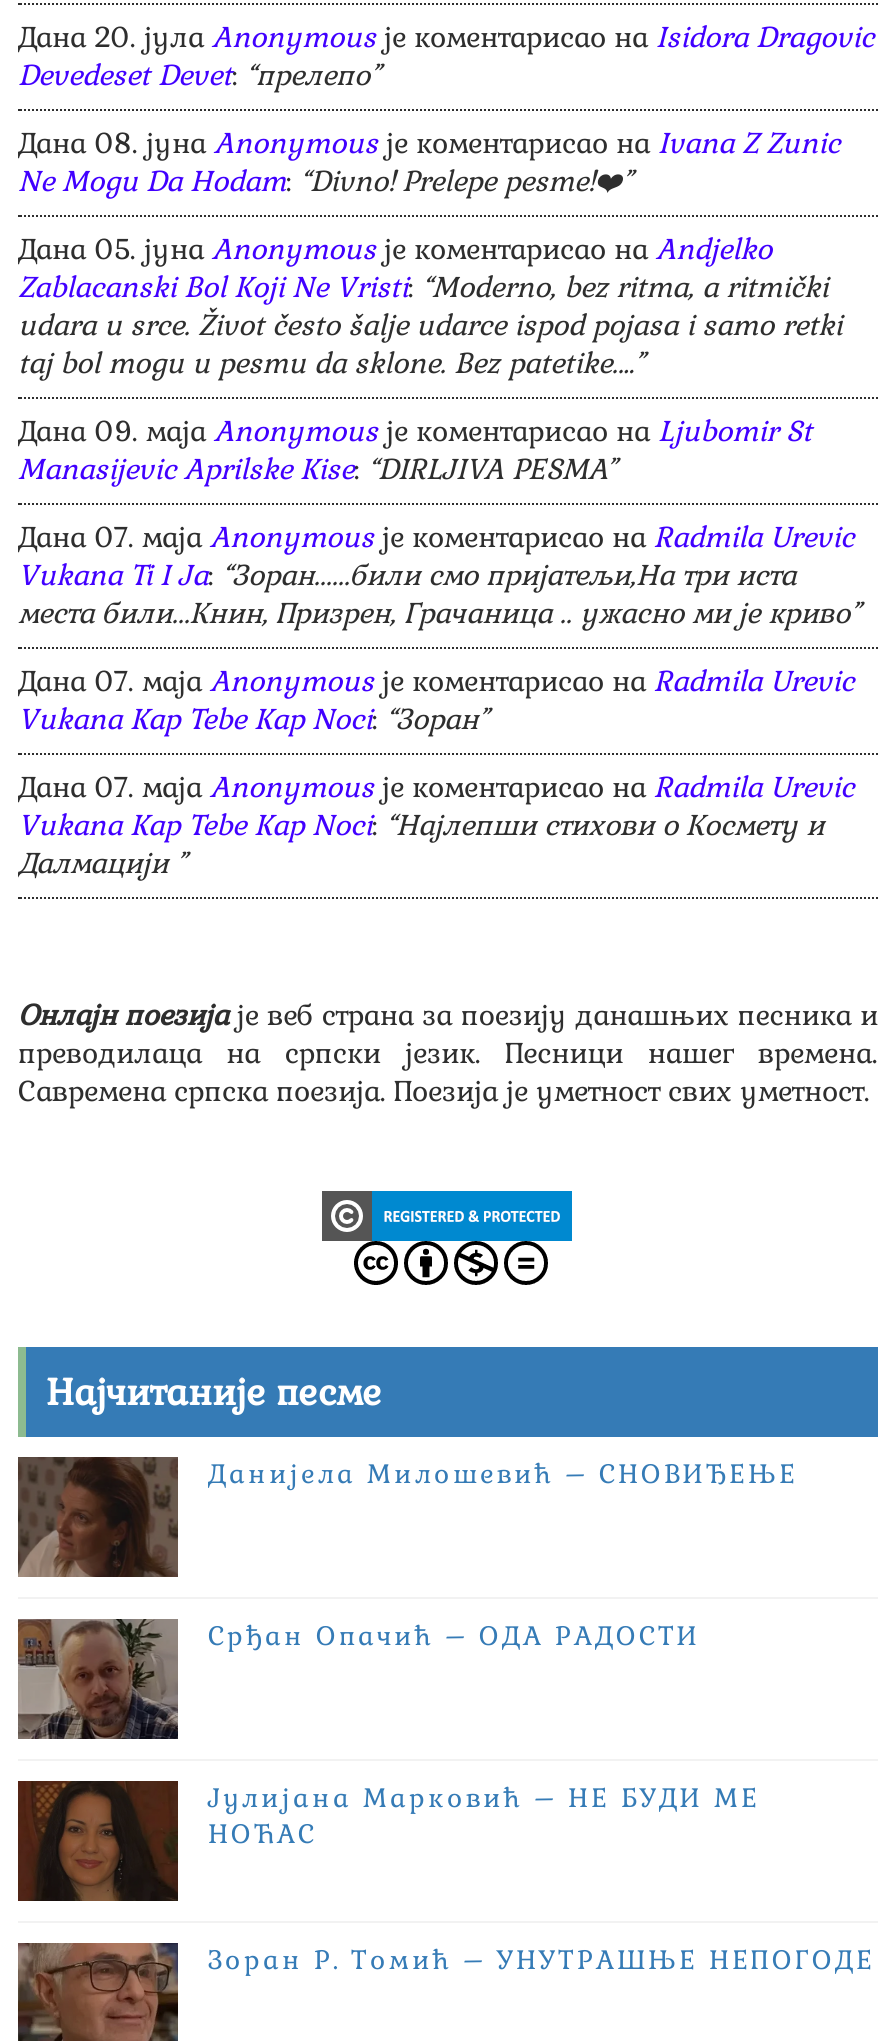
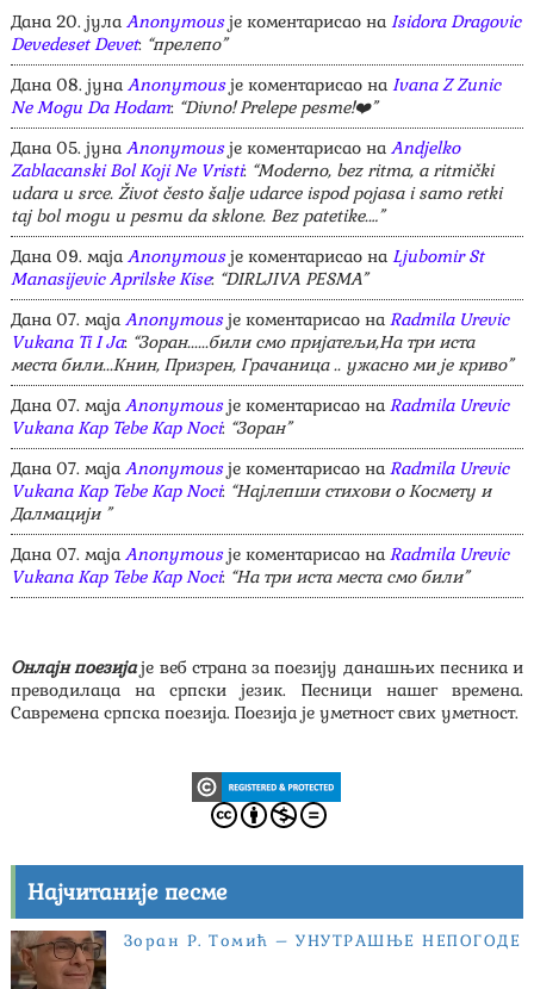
+ Дана 07. маја Anonymous је коментарисао на Radmila Urevic
+ Vukana Kap Tebe Kap Noci: “На три иста места смо били”

moved down: [image] | Онлајн поезија је веб страна за поезију данашњих песника и | преводилаца на српски језик. Песници нашег времена. | Савремена српска поезија. Поезија је уметност свих уметност. | Најчитаније песме

- [image]
- Данијела Милошевић – СНОВИЂЕЊЕ

- [image]
- Срђан Опачић – ОДА РАДОСТИ

- [image]
- Јулијана Марковић – НЕ БУДИ МЕ
- НОЋАС
